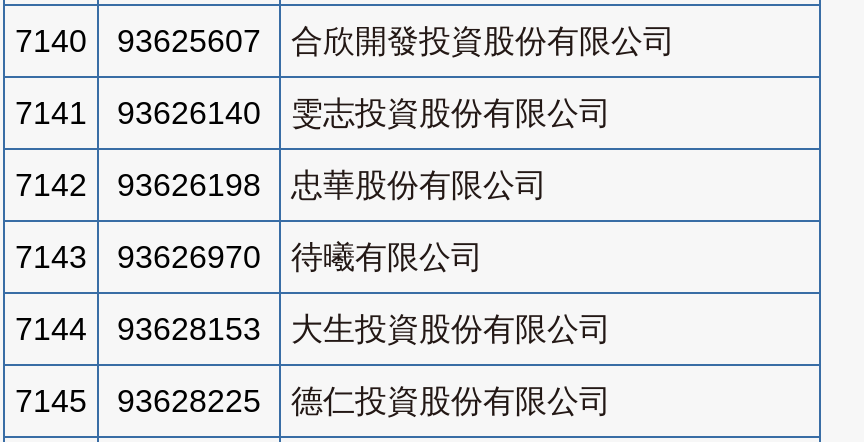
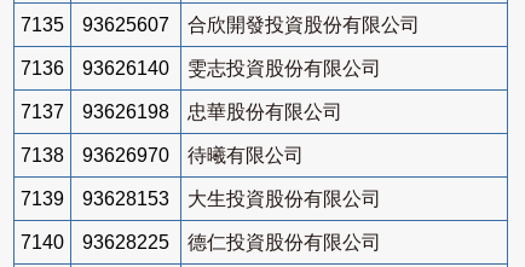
- 7140 93625607 合欣開發投資股份有限公司
+ 7135 93625607 合欣開發投資股份有限公司

- 7141 93626140 雯志投資股份有限公司
+ 7136 93626140 雯志投資股份有限公司

- 7142 93626198 忠華股份有限公司
+ 7137 93626198 忠華股份有限公司

- 7143 93626970 待曦有限公司
+ 7138 93626970 待曦有限公司

- 7144 93628153 大生投資股份有限公司
+ 7139 93628153 大生投資股份有限公司

- 7145 93628225 德仁投資股份有限公司
+ 7140 93628225 德仁投資股份有限公司
